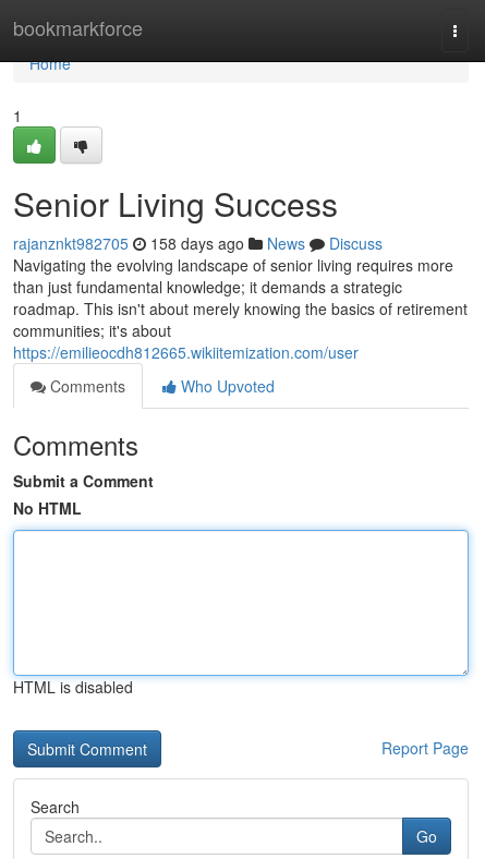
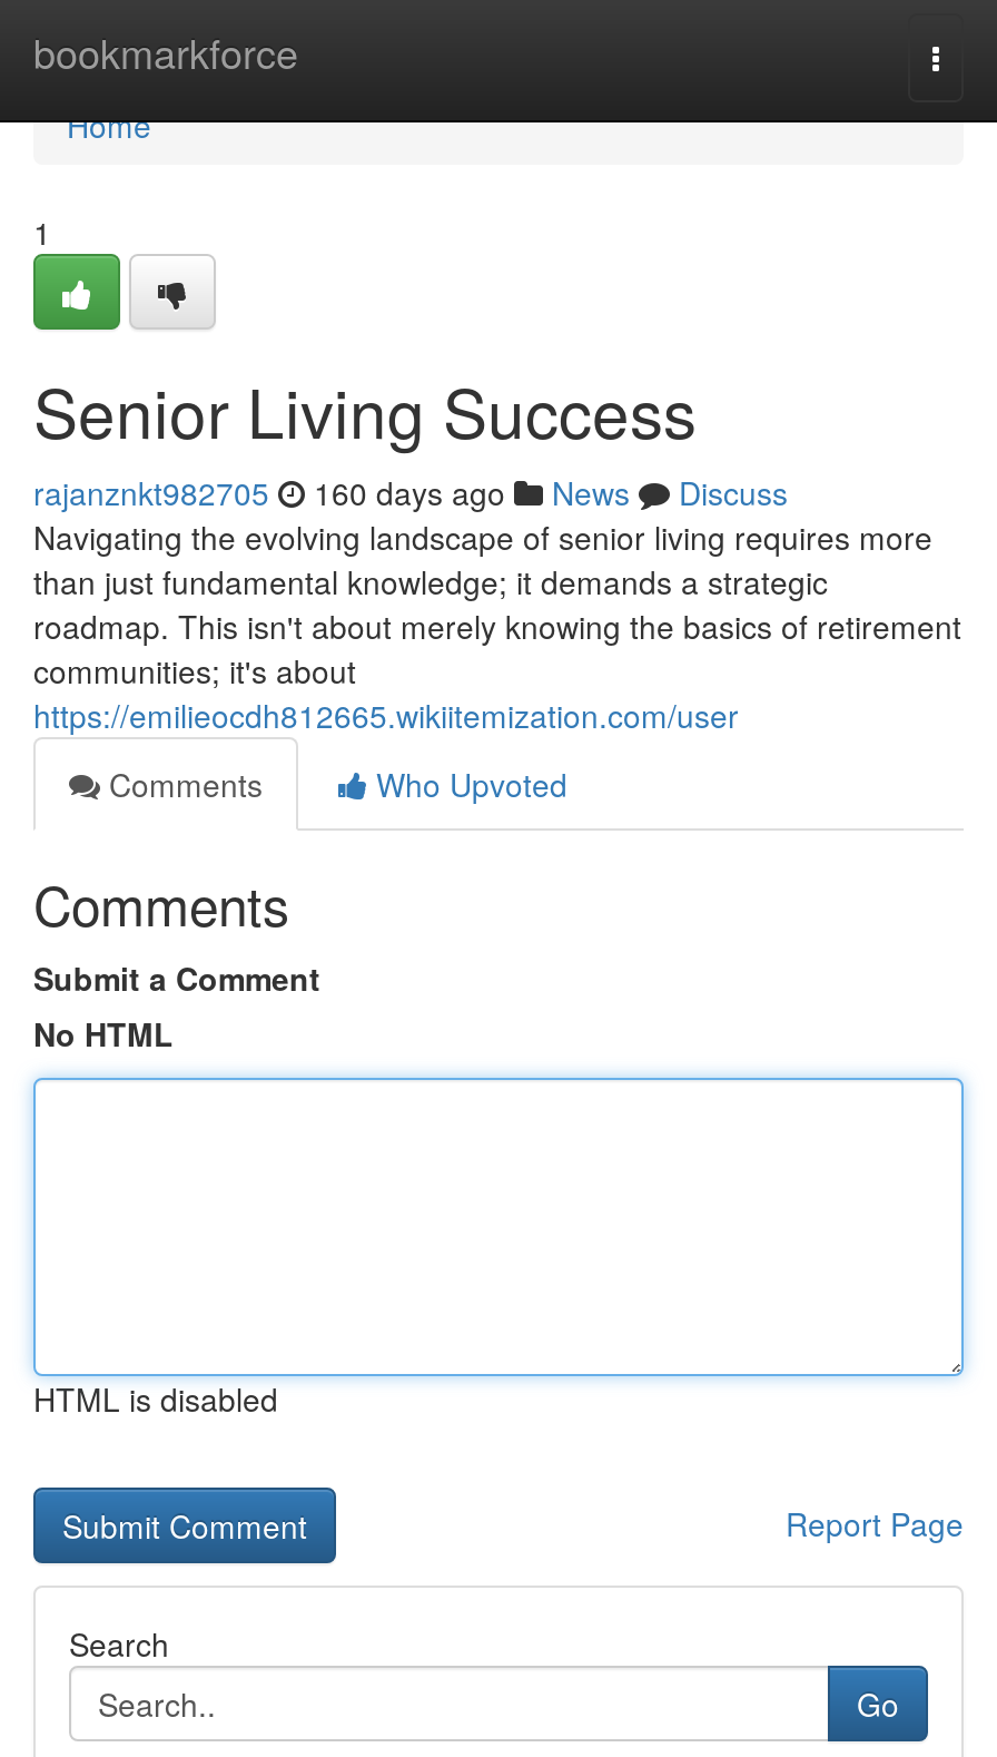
- rajanznkt982705 158 days ago News Discuss
+ rajanznkt982705 160 days ago News Discuss
